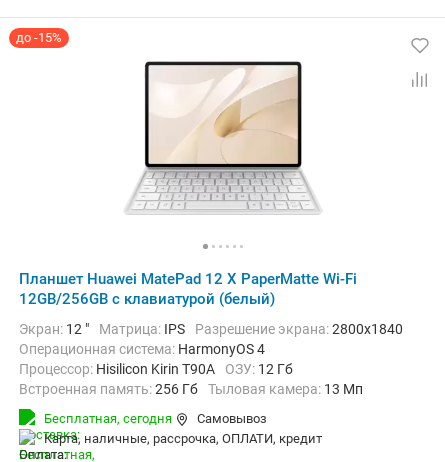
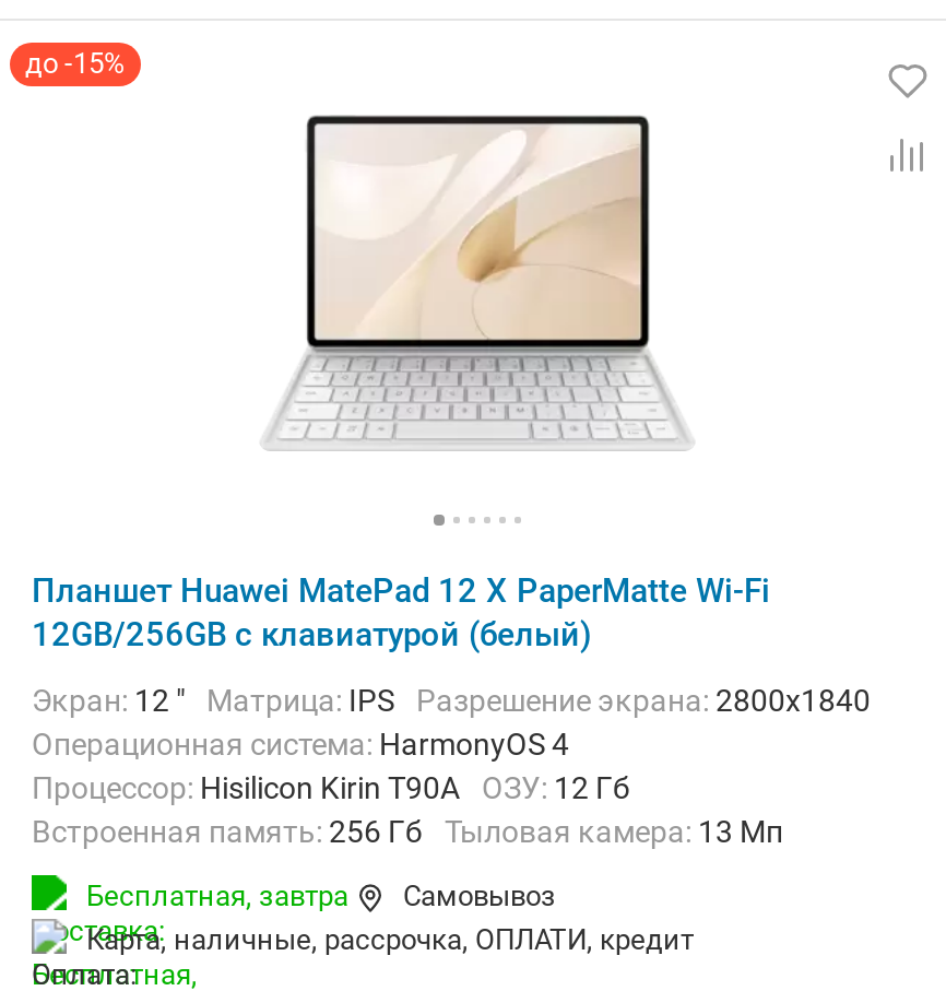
- Бесплатная, сегодня
+ Бесплатная, завтра
